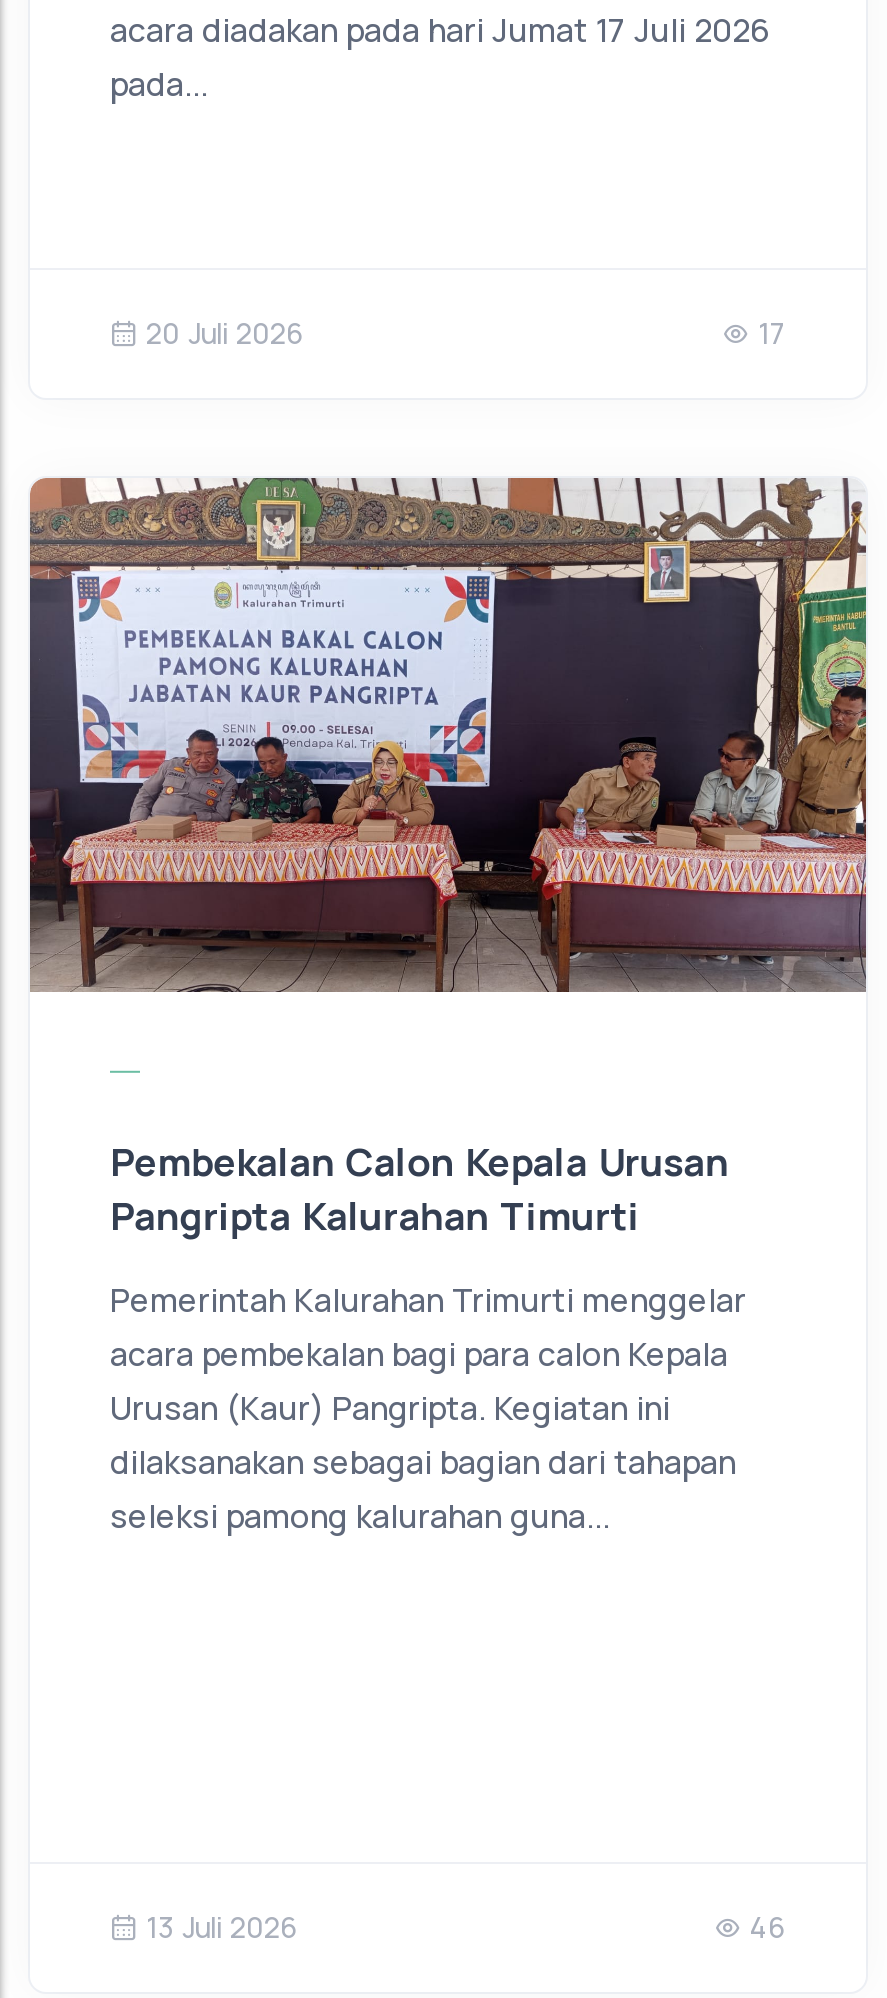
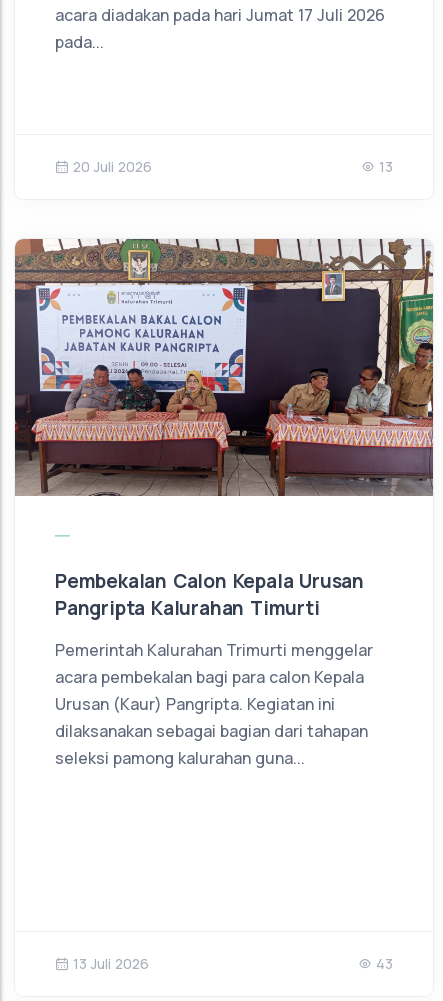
- 17
+ 13

- 46
+ 43
